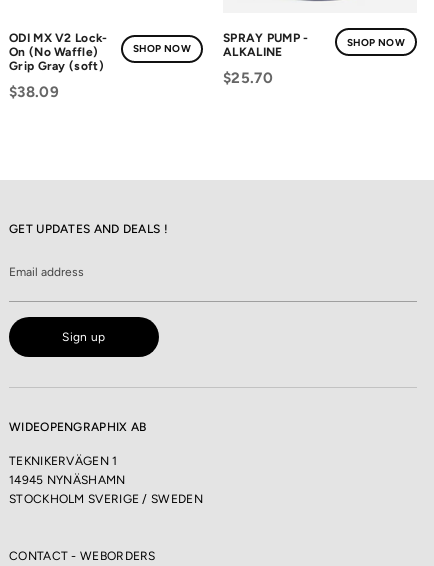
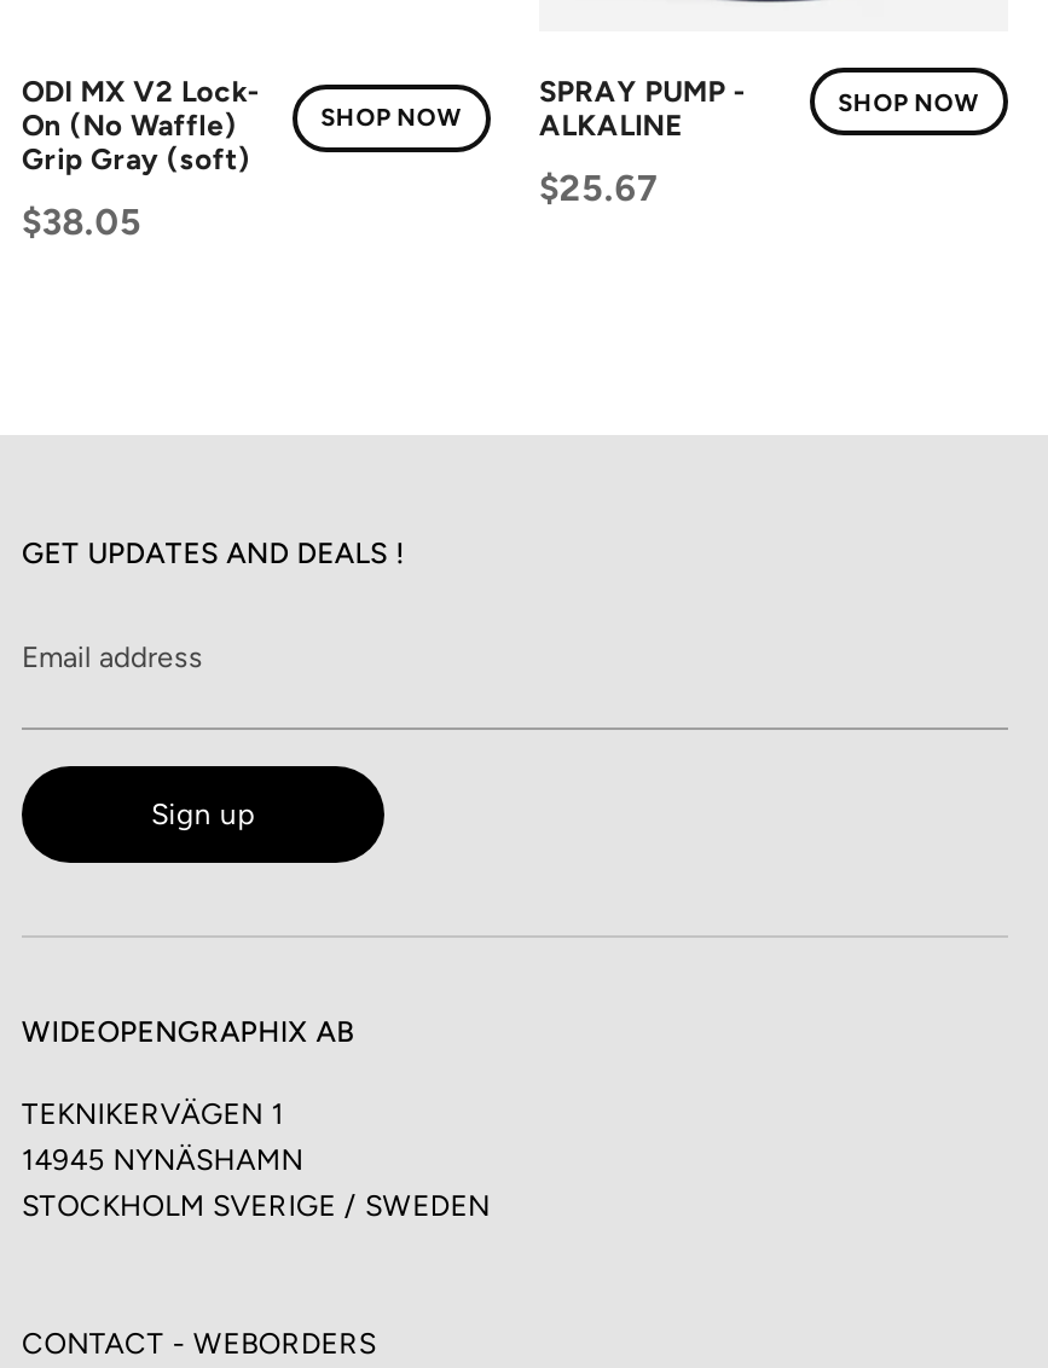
- $25.70
+ $25.67

- $38.09
+ $38.05
